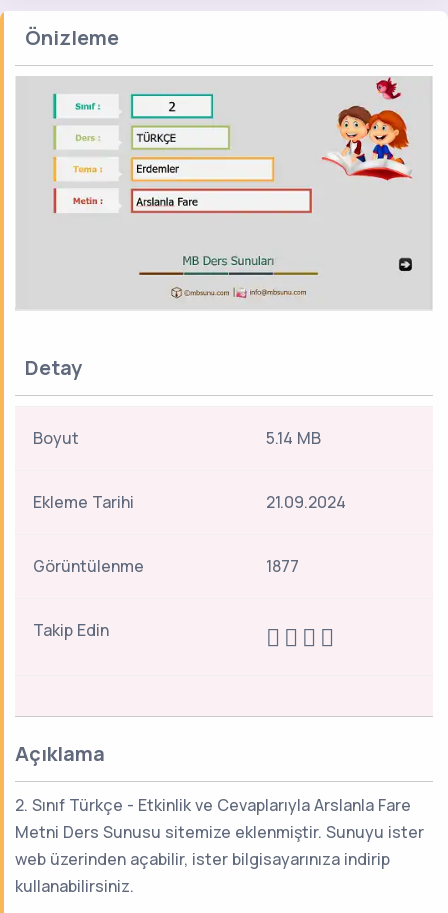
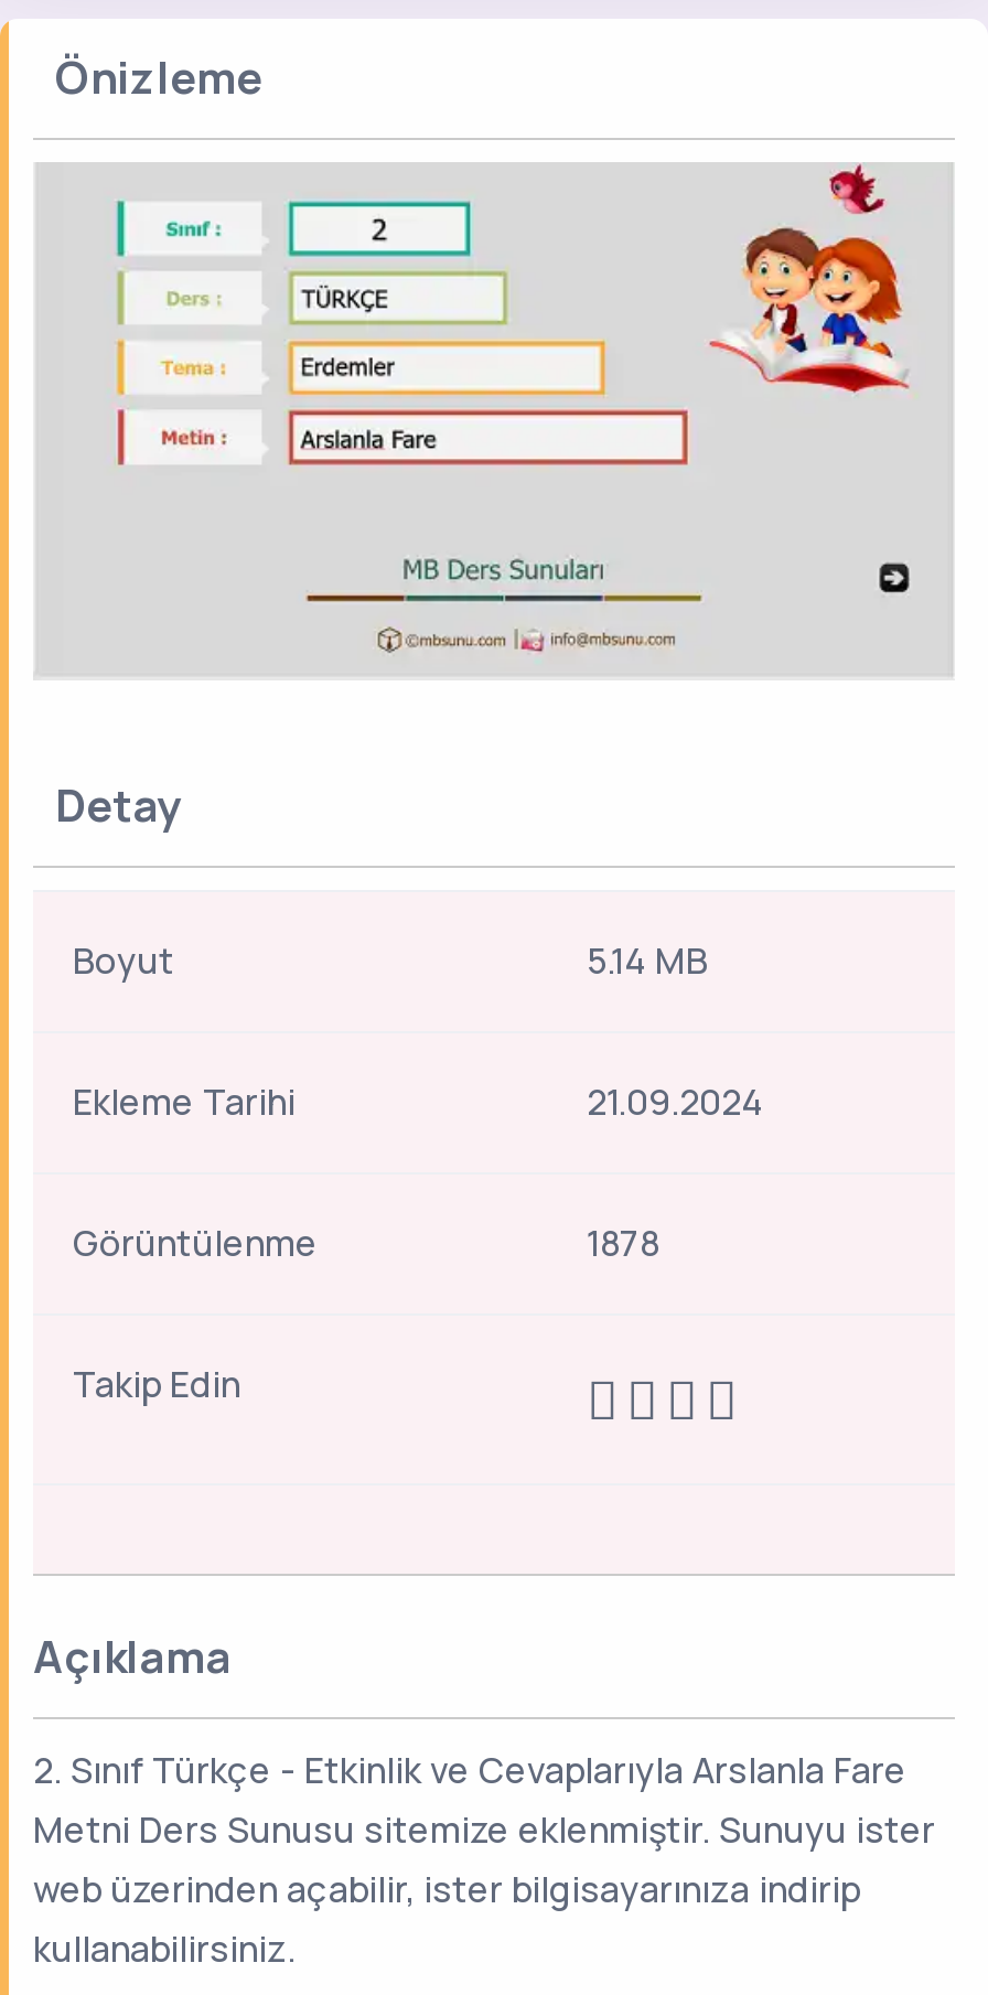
- 1877
+ 1878
